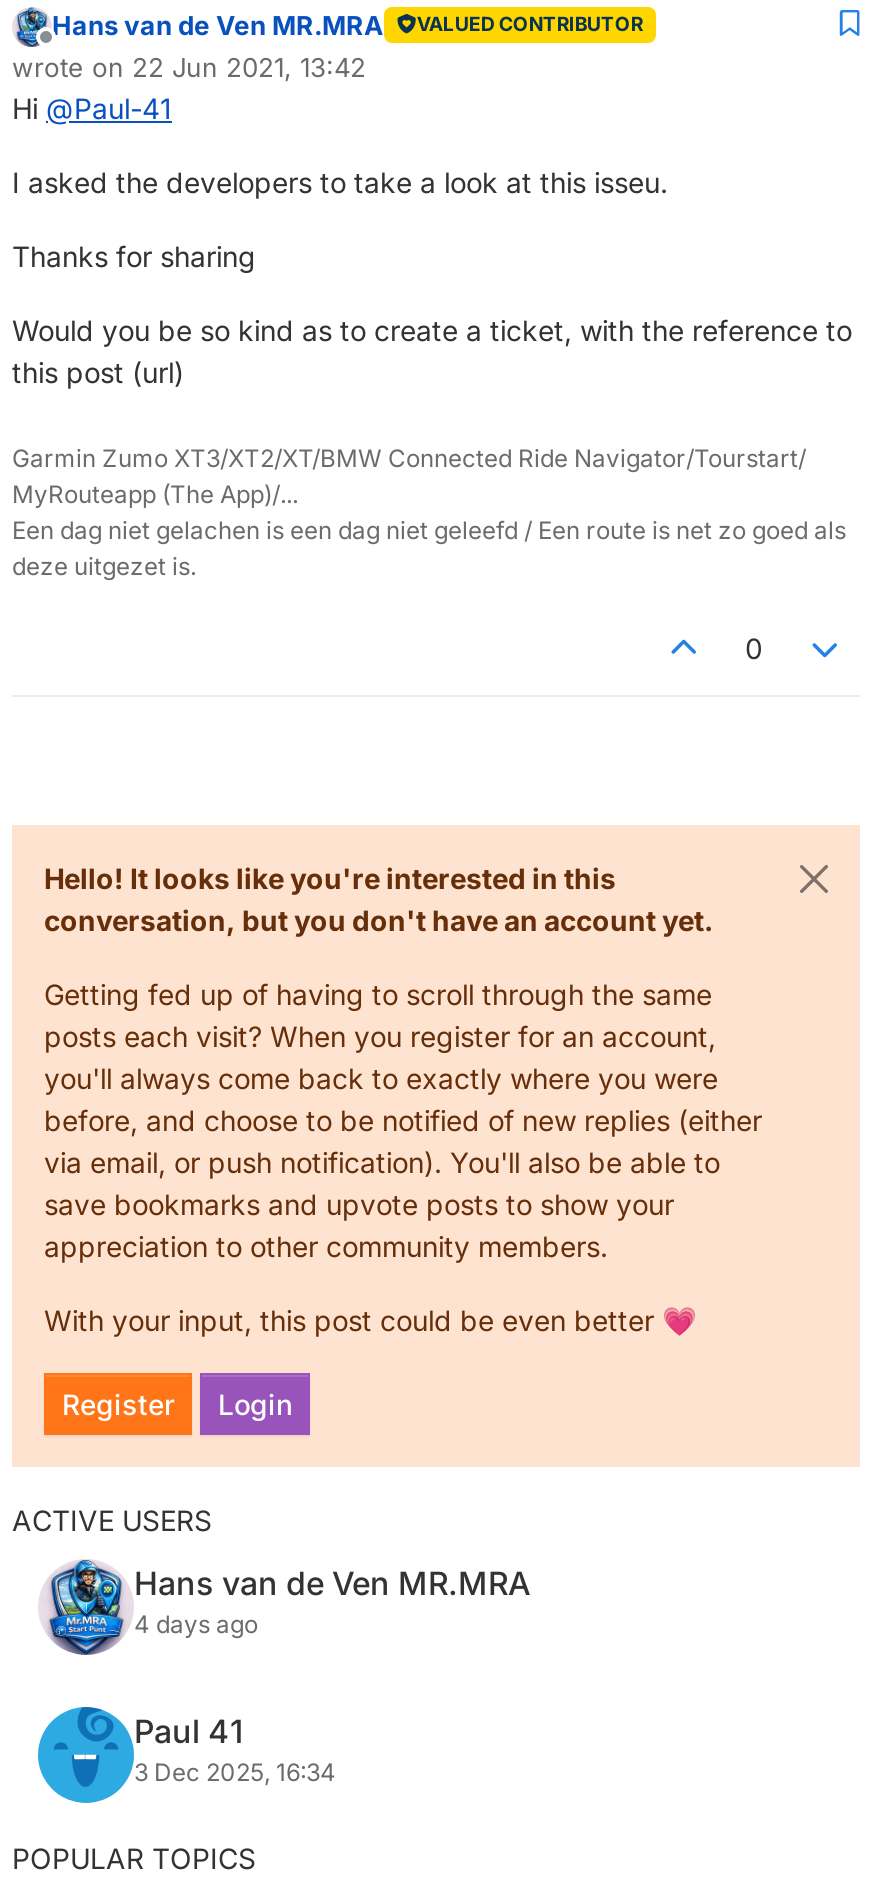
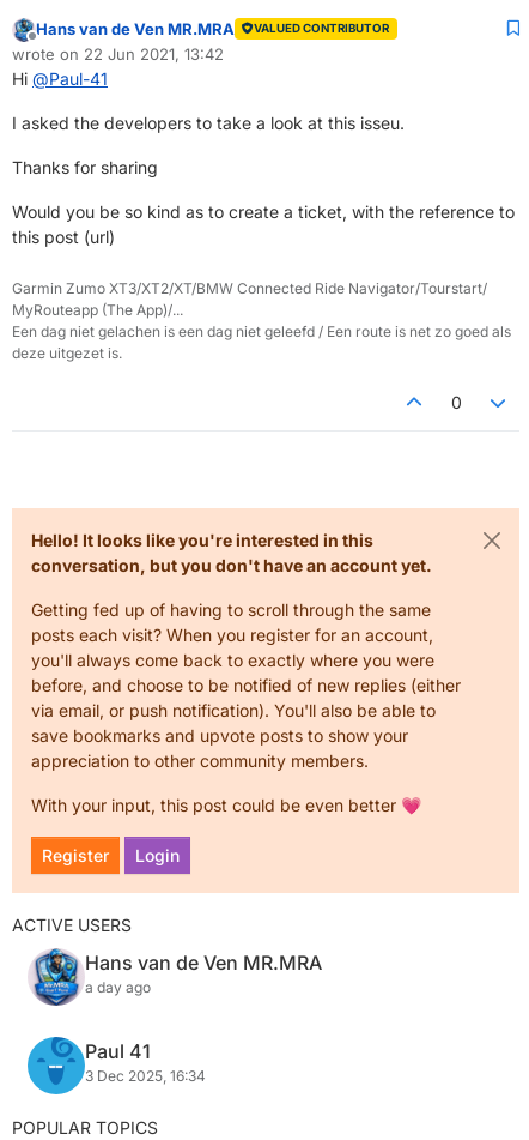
- 4 days ago
+ a day ago
